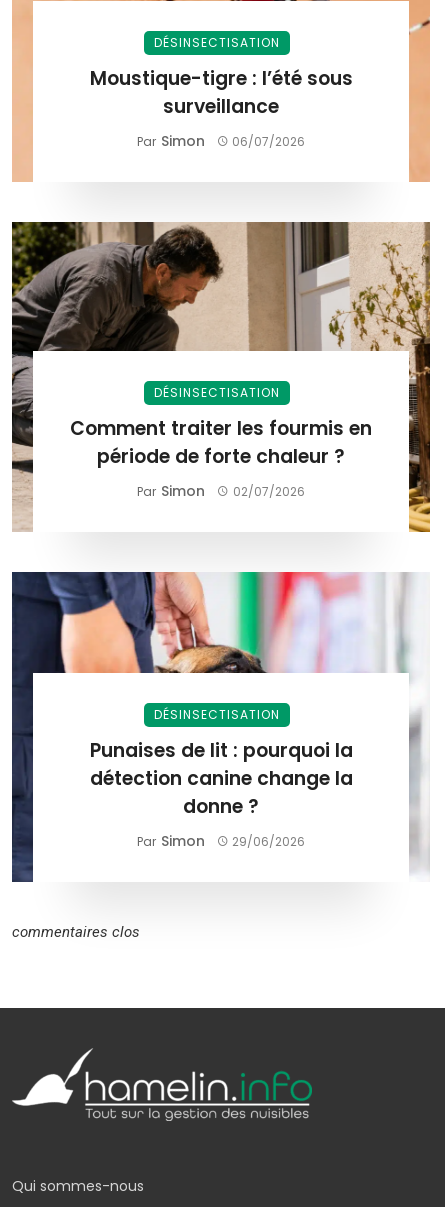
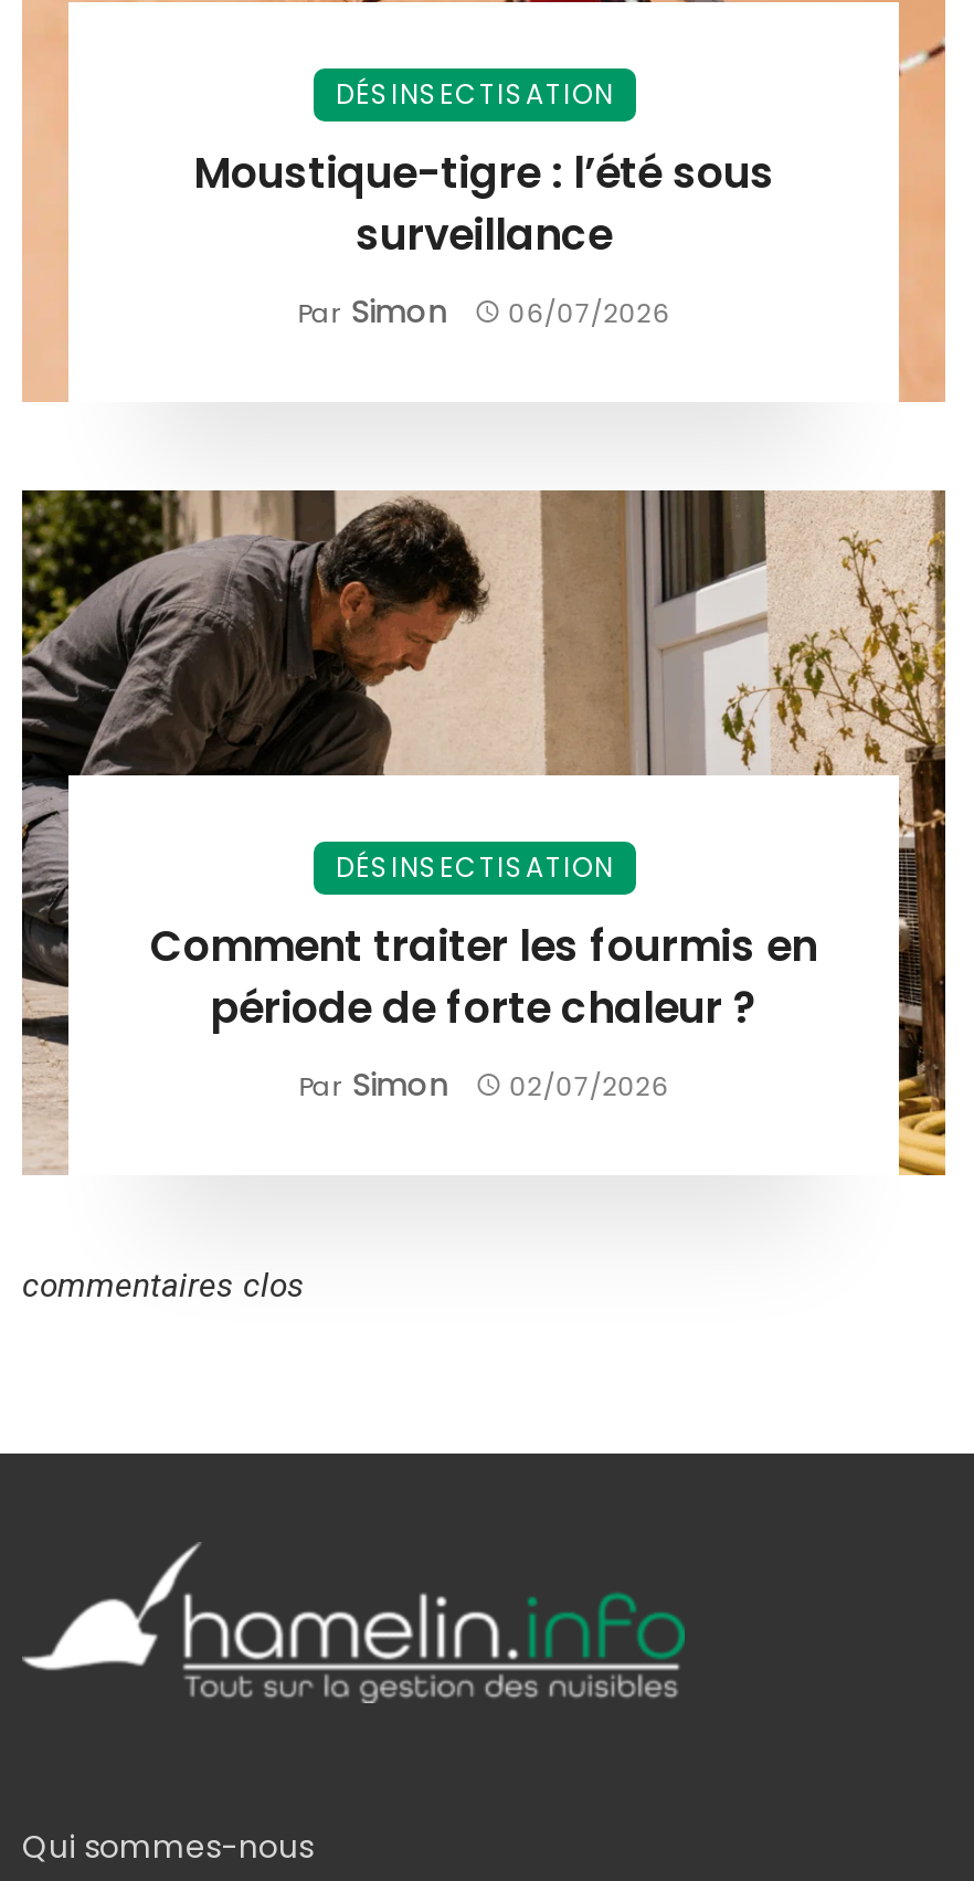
- [image]
- DÉSINSECTISATION
- Punaises de lit : pourquoi la
- détection canine change la
- donne ?
- Par Simon
- 29/06/2026
